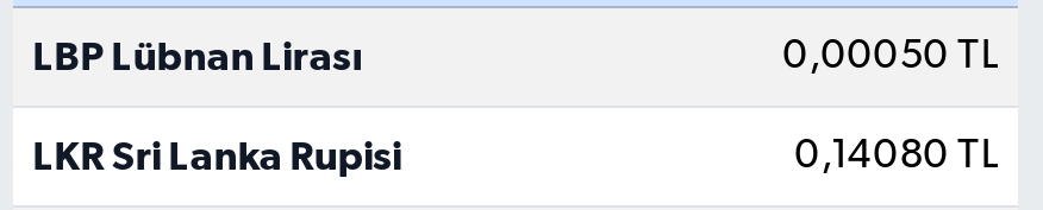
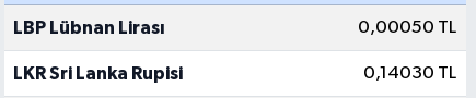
- 0,14080 TL
+ 0,14030 TL
